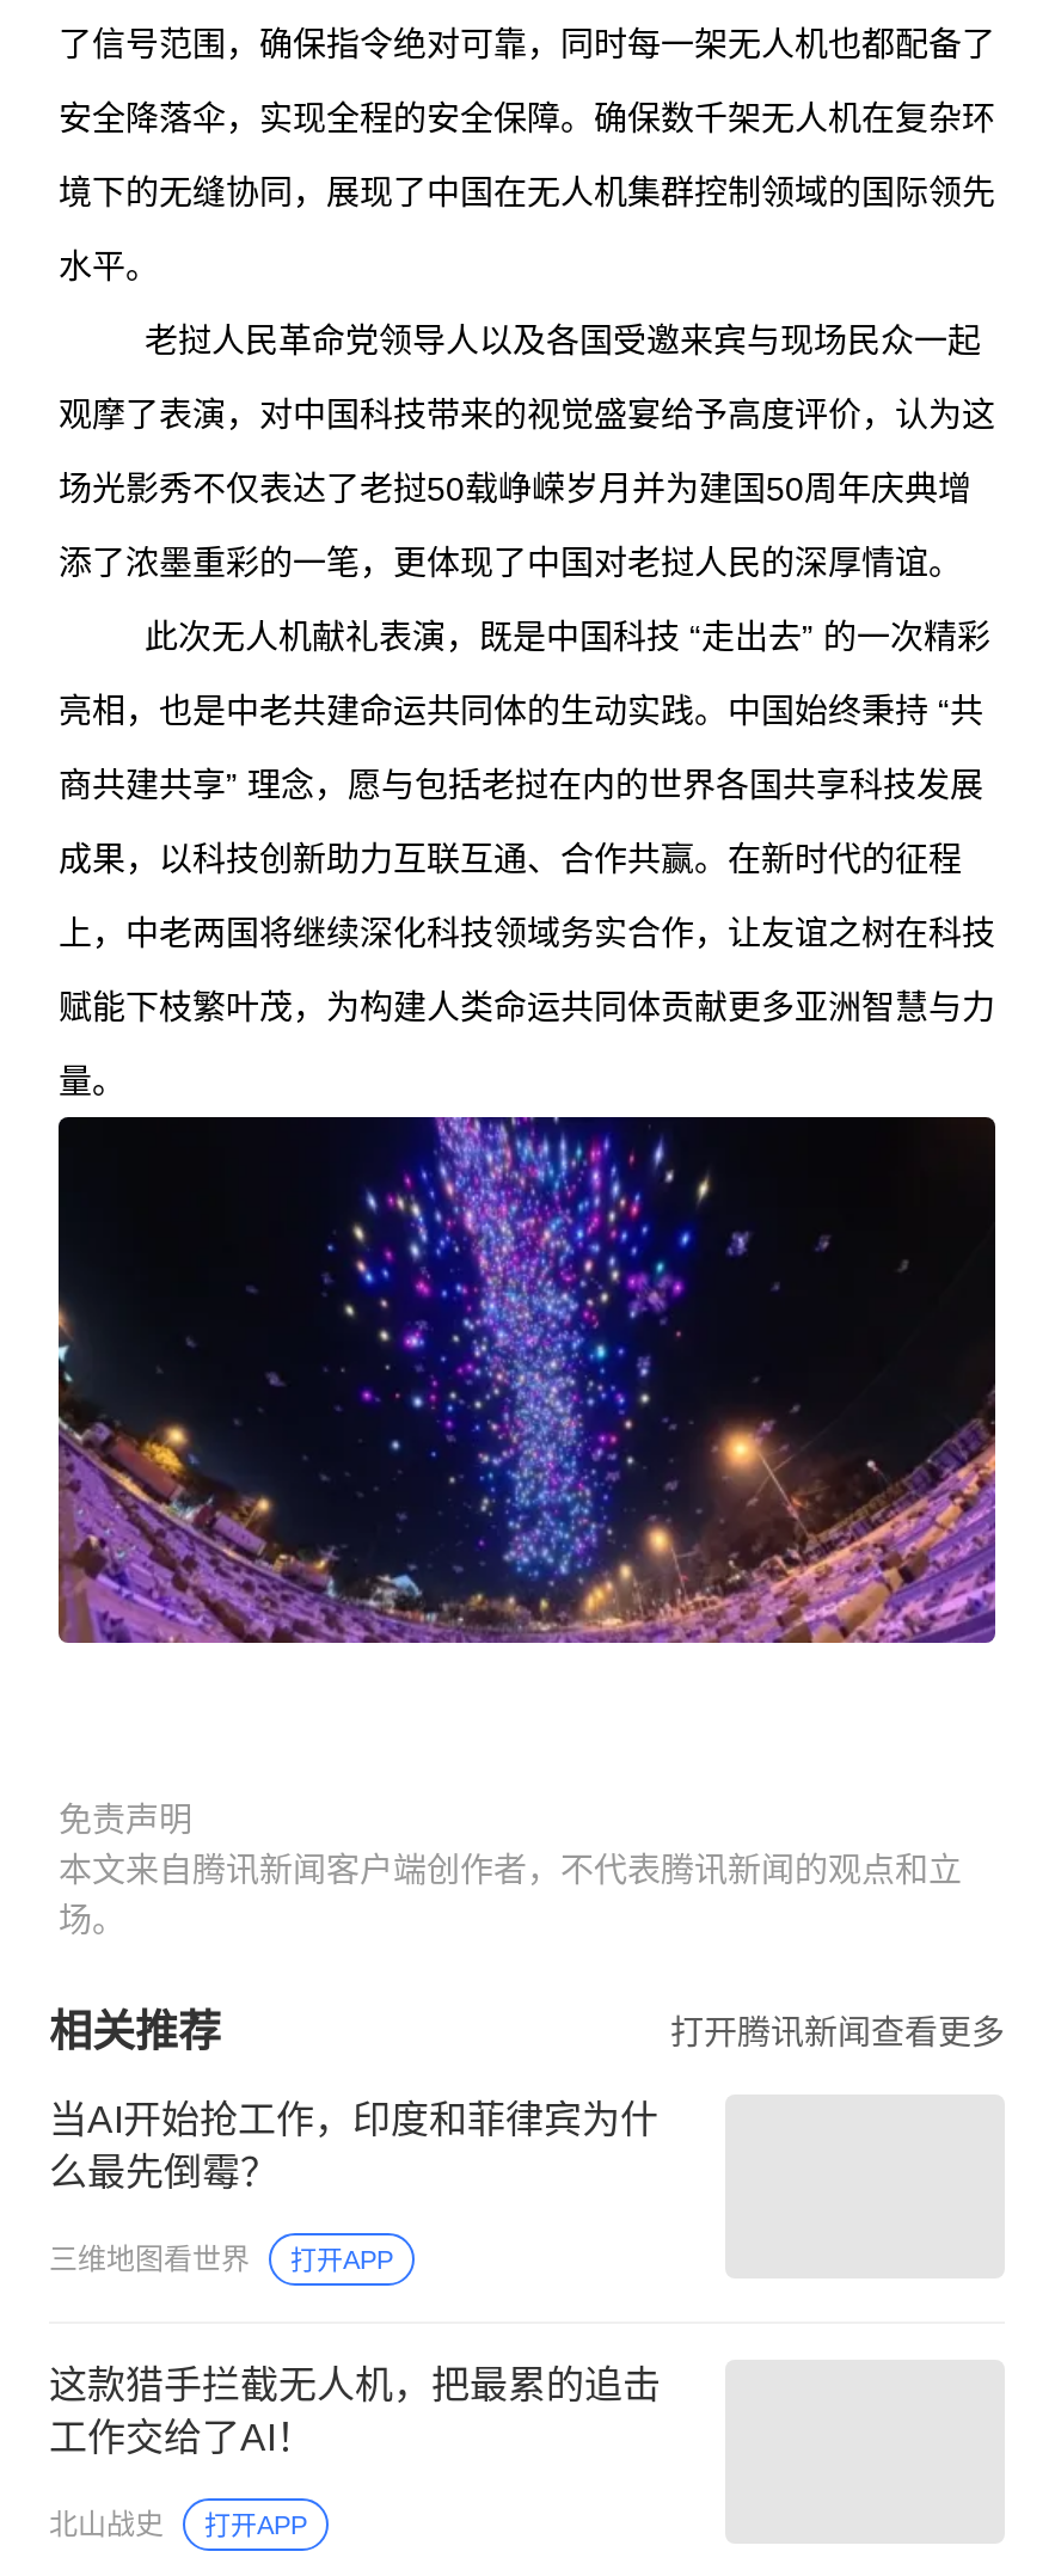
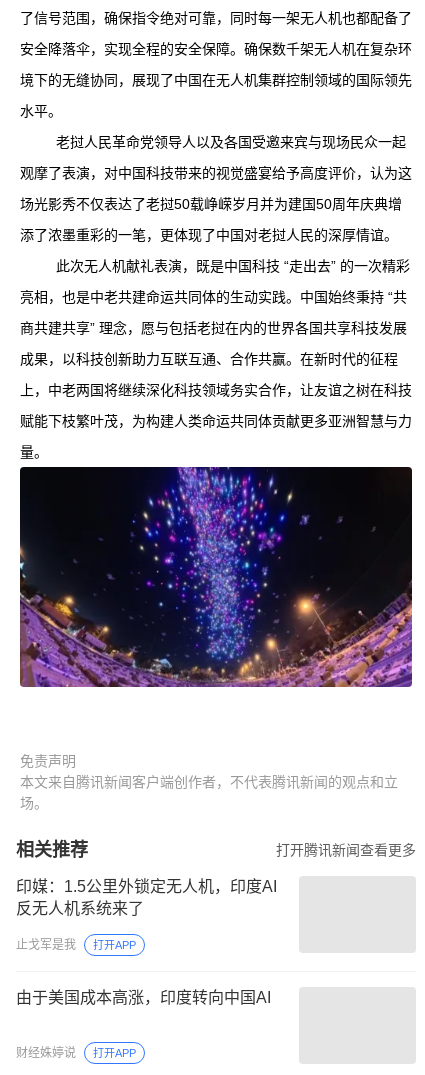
- 当AI开始抢工作，印度和菲律宾为什
- 么最先倒霉？
+ 印媒：1.5公里外锁定无人机，印度AI
+ 反无人机系统来了

- 三维地图看世界
+ 止戈军是我

- 这款猎手拦截无人机，把最累的追击
- 工作交给了AI！
+ 由于美国成本高涨，印度转向中国AI

- 北山战史
+ 财经姝婷说
